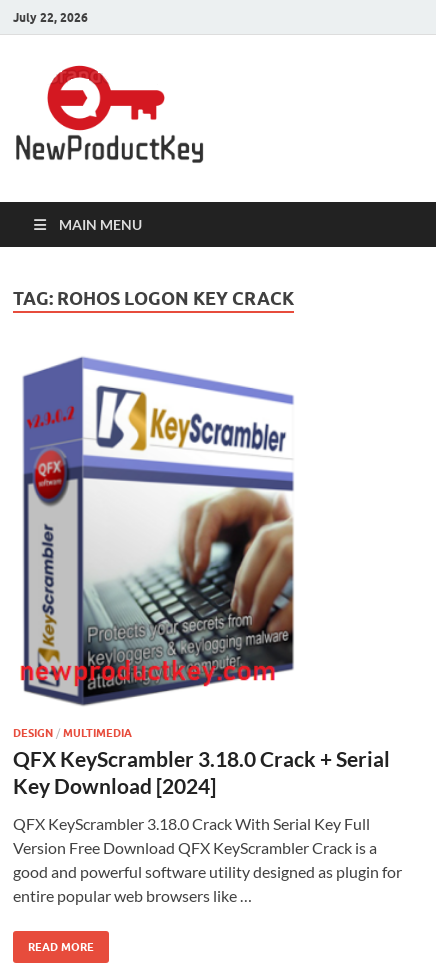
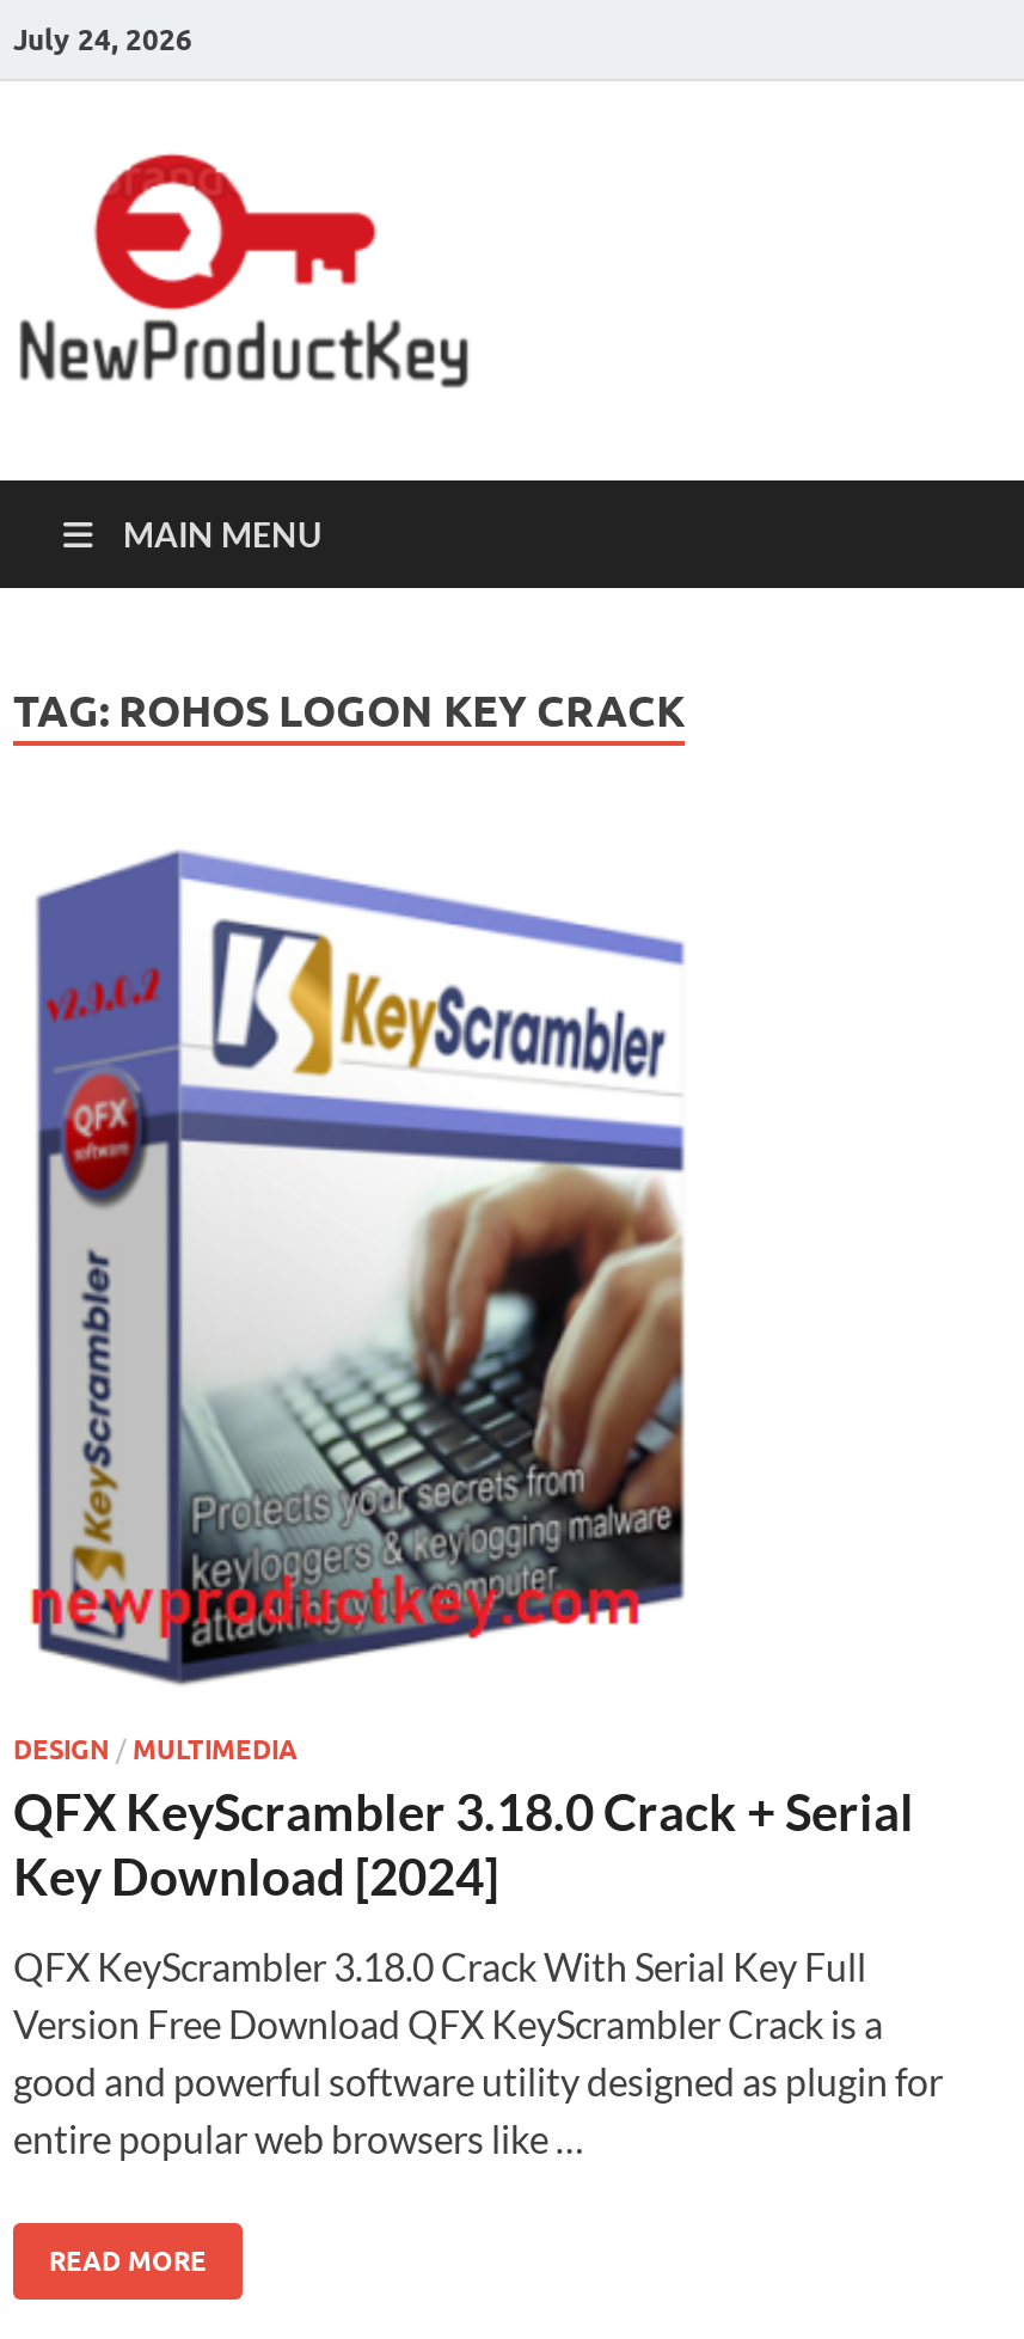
- July 22, 2026
+ July 24, 2026
